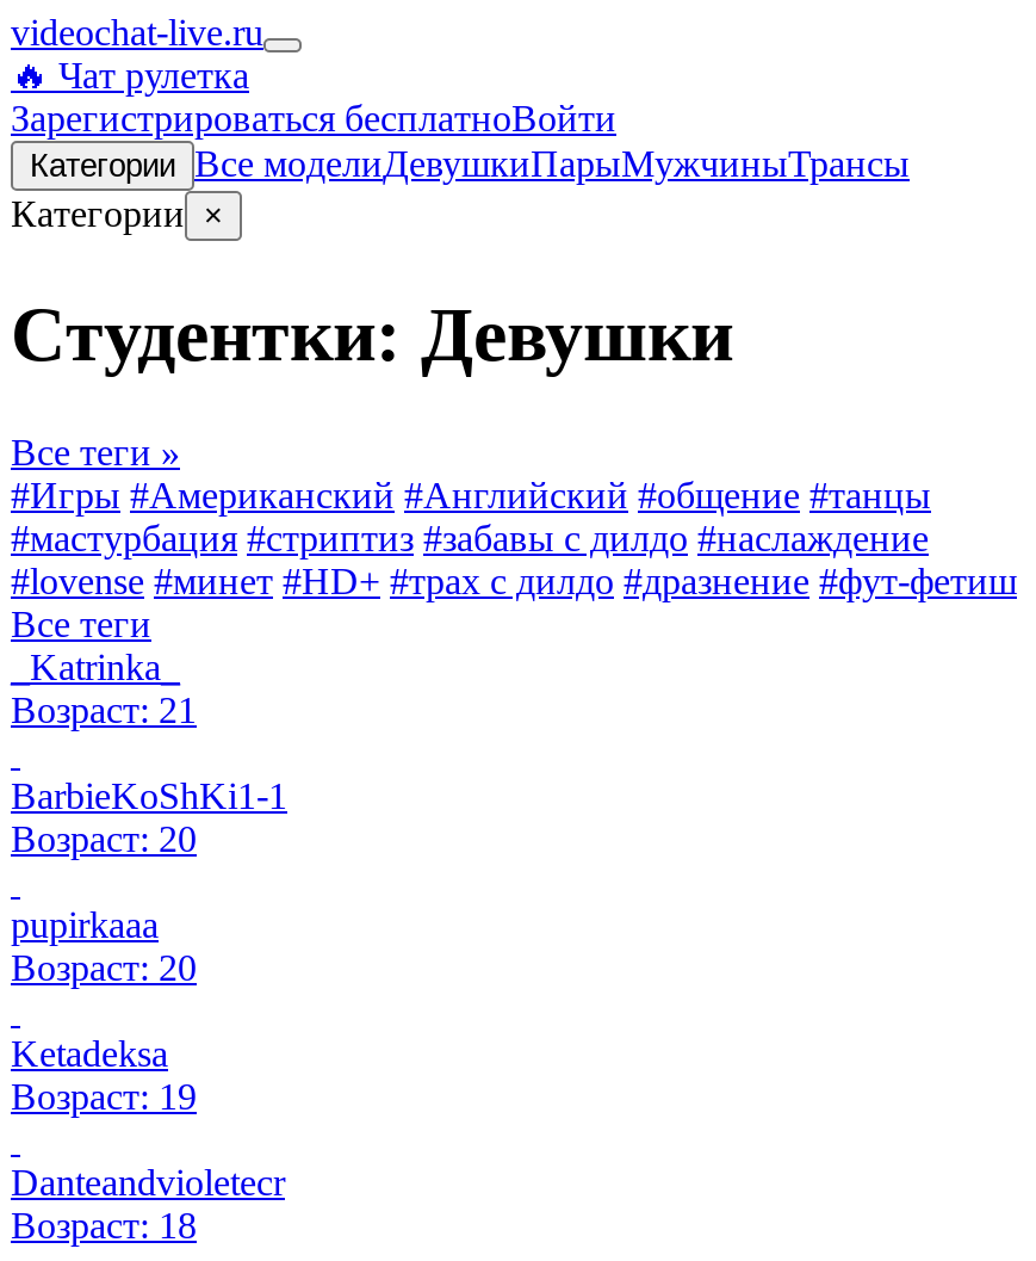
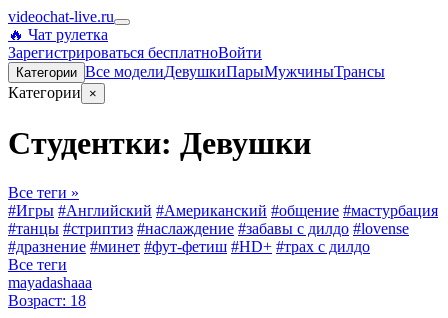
- #Игры #Американский #Английский #общение #танцы
- #мастурбация #стриптиз #забавы с дилдо #наслаждение
- #lovense #минет #HD+ #трах с дилдо #дразнение #фут-фетиш
+ #Игры #Английский #Американский #общение #мастурбация
+ #танцы #стриптиз #наслаждение #забавы с дилдо #lovense
+ #дразнение #минет #фут-фетиш #HD+ #трах с дилдо

- _Katrinka_
- Возраст: 21
- BarbieKoShKi1-1
- Возраст: 20
- pupirkaaa
- Возраст: 20
- Ketadeksa
- Возраст: 19
- Danteandvioletecr
+ mayadashaaa
